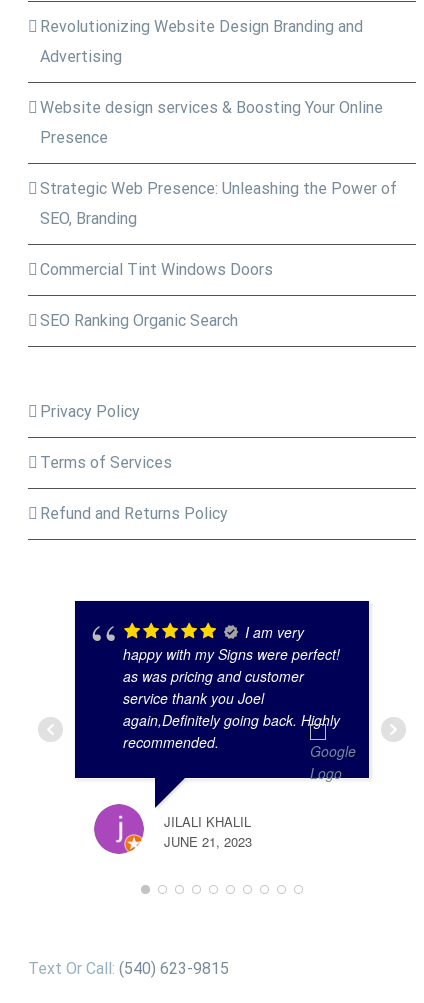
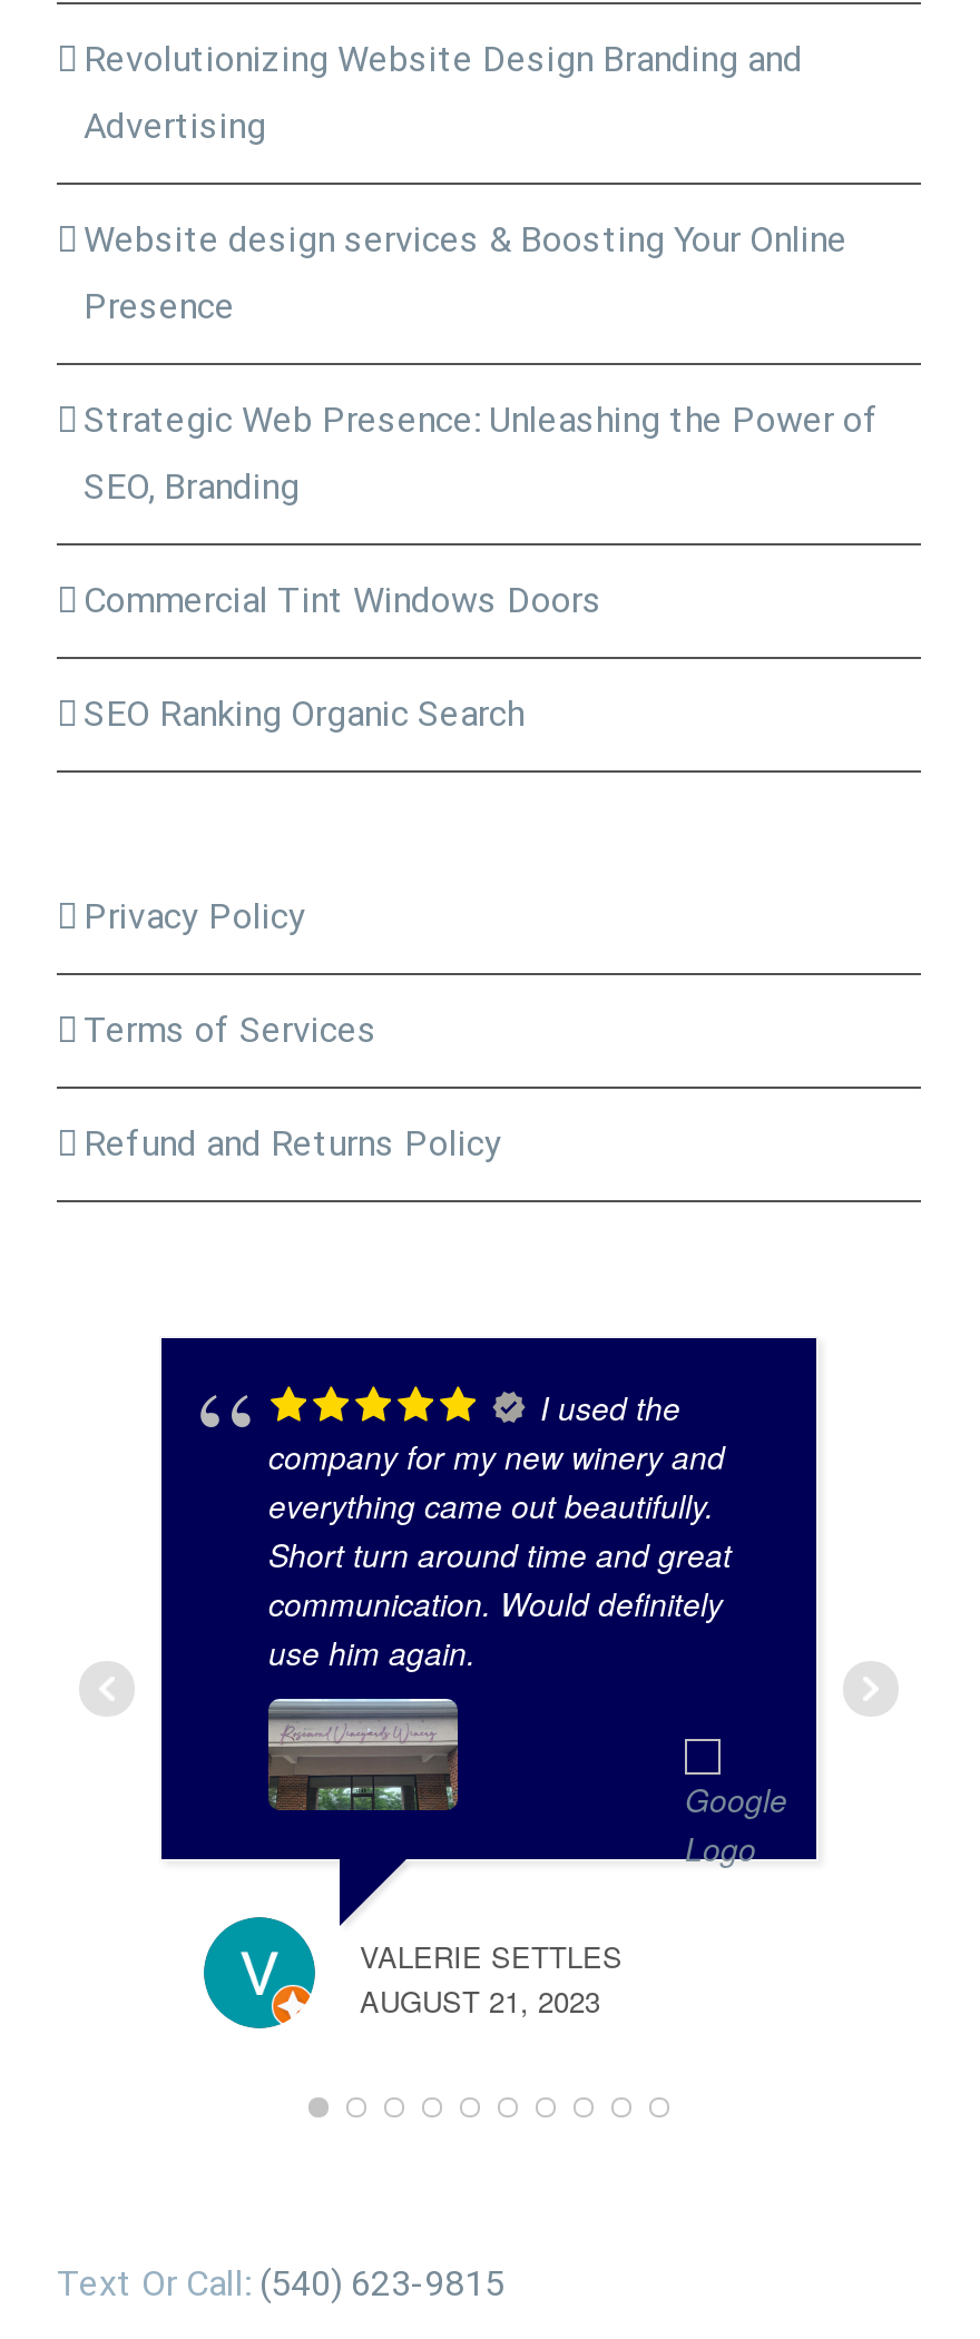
- I am very
- happy with my Signs were perfect!
- as was pricing and customer
- service thank you Joel
- again,Definitely going back. Highly
- recommended.
+ I used the
+ company for my new winery and
+ everything came out beautifully.
+ Short turn around time and great
+ communication. Would definitely
+ use him again.

- [image]
- JILALI KHALIL
- JUNE 21, 2023
+ [image]
+ VALERIE SETTLES
+ AUGUST 21, 2023
